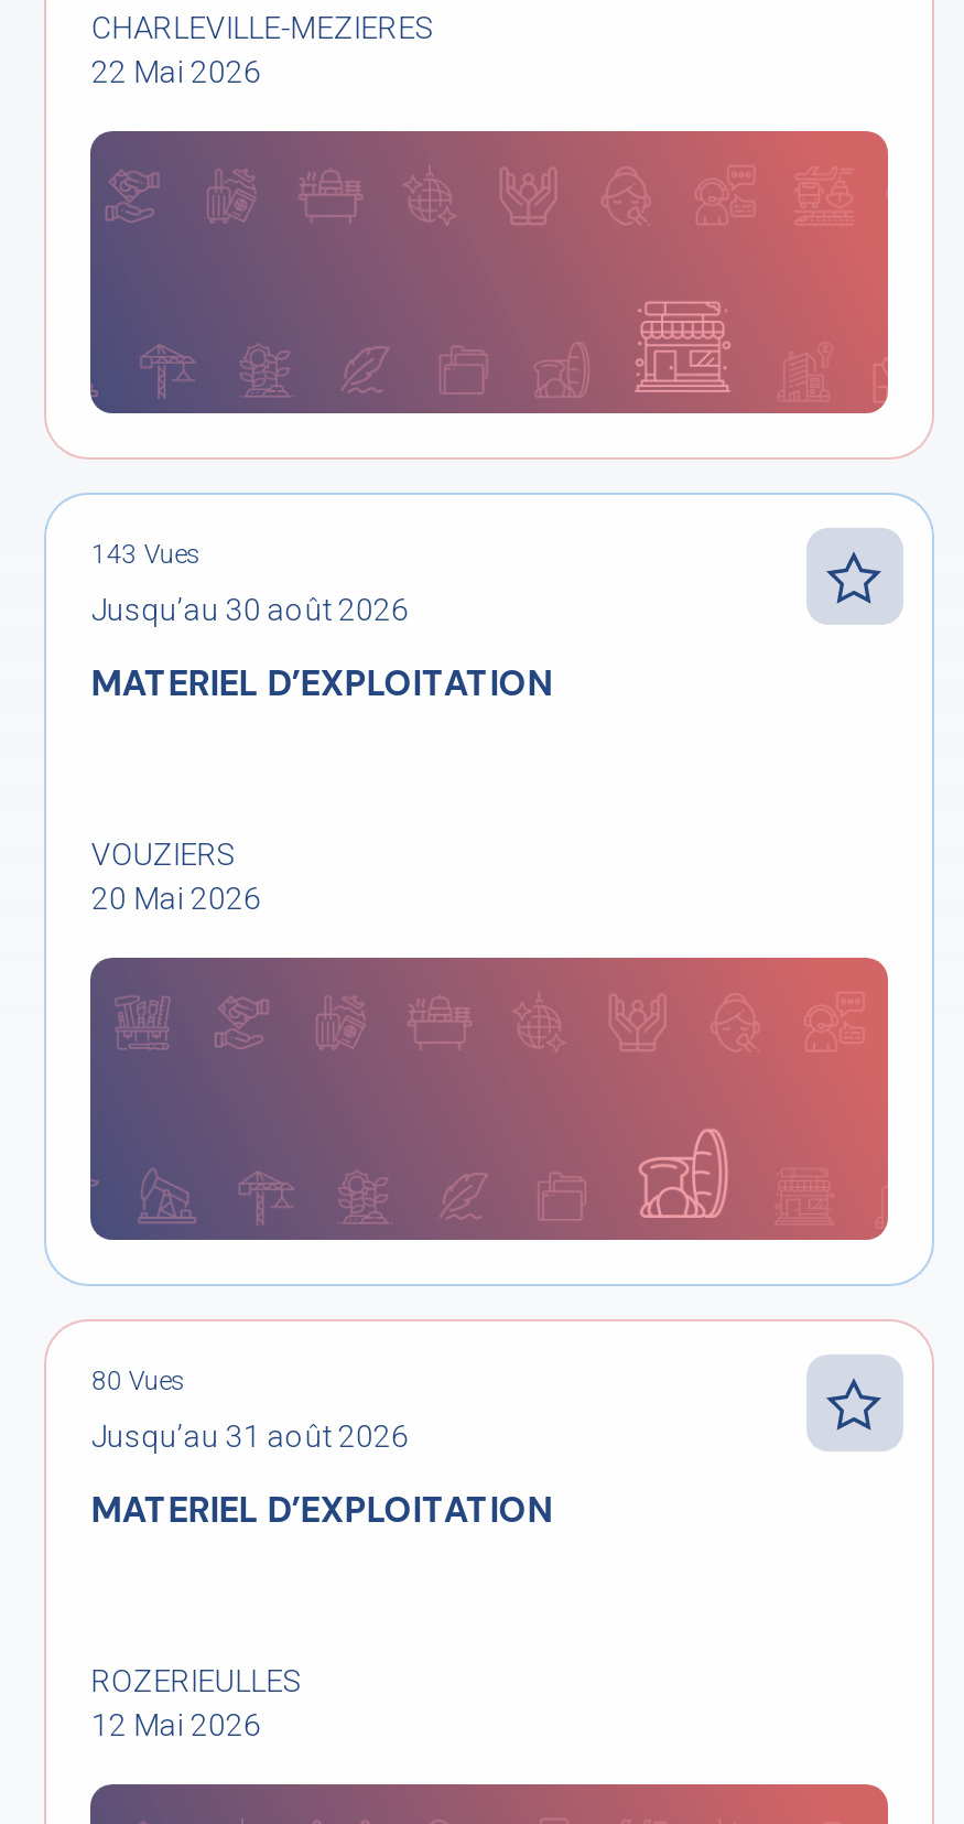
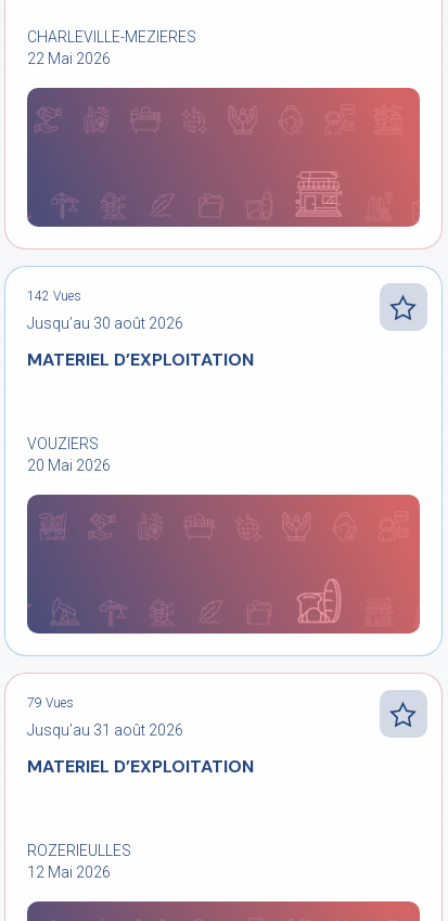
- 143 Vues
+ 142 Vues

- 80 Vues
+ 79 Vues
